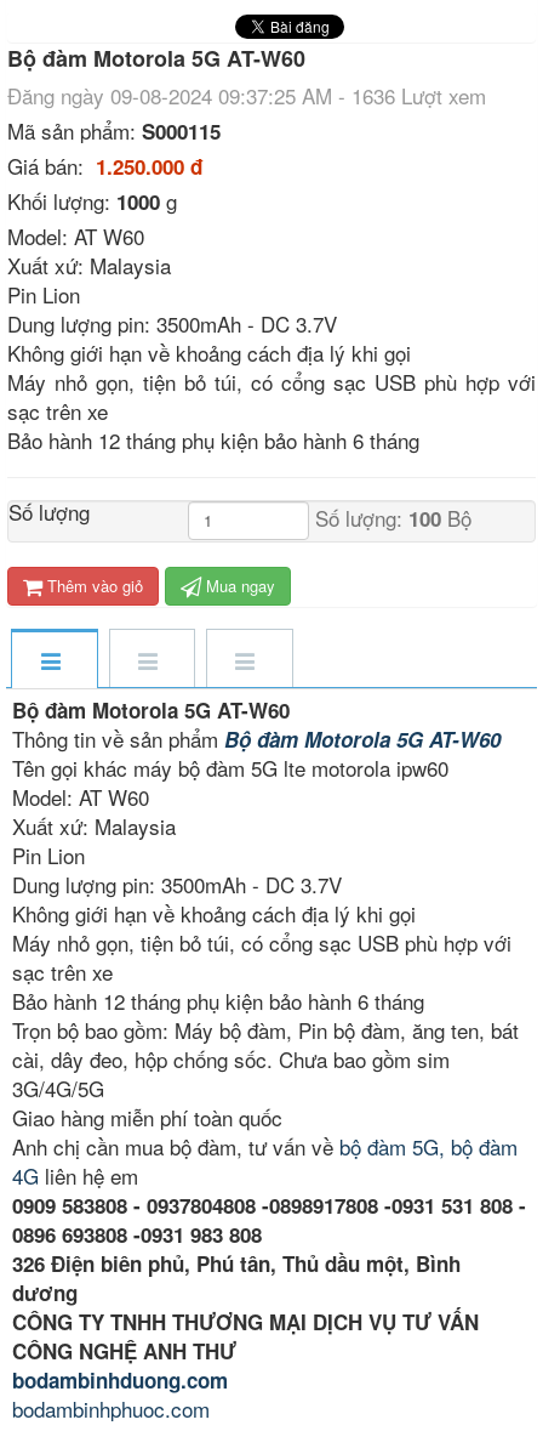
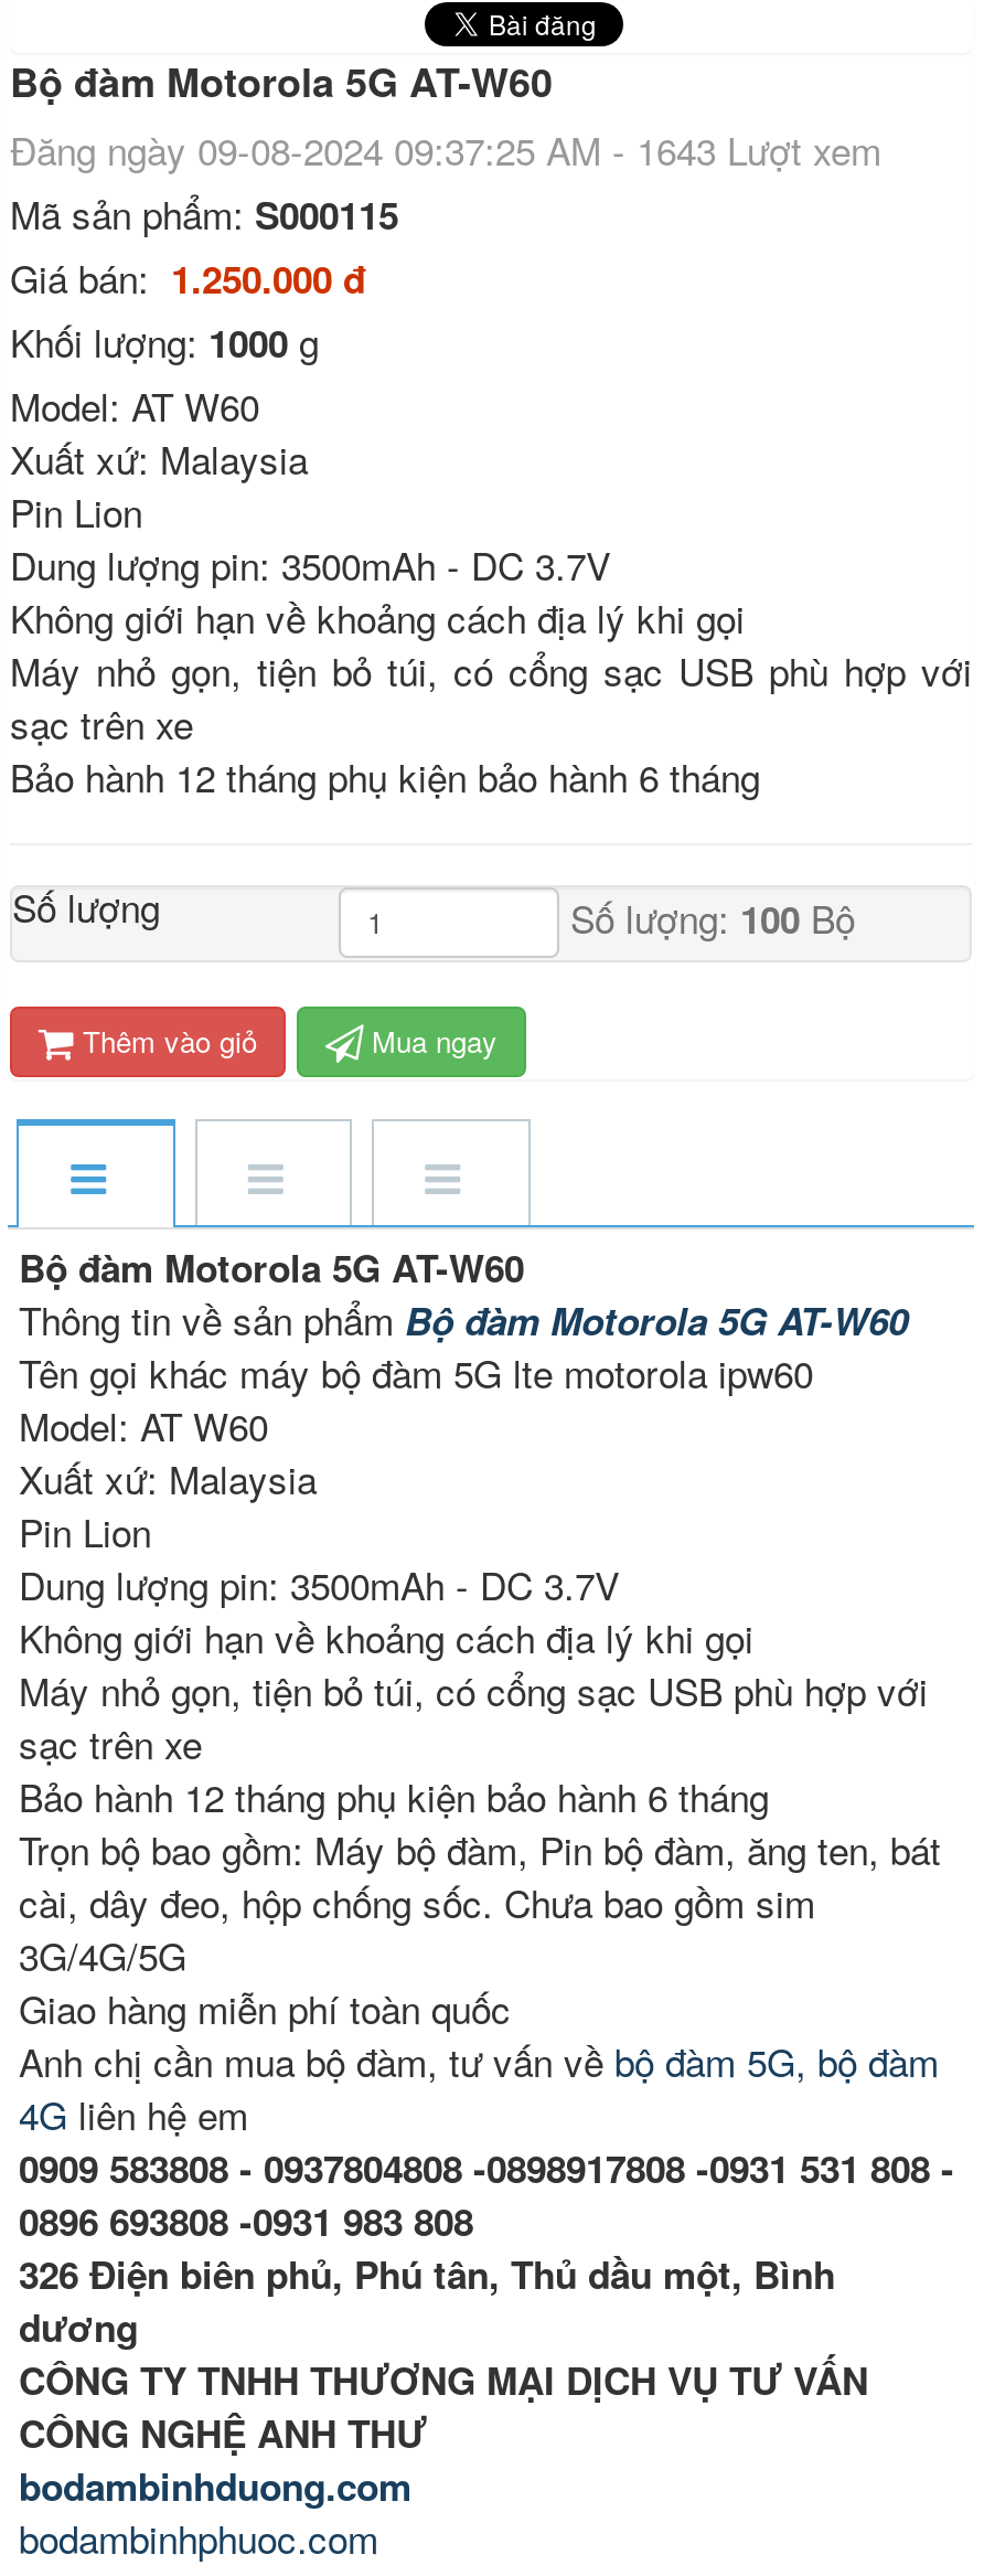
- Đăng ngày 09-08-2024 09:37:25 AM - 1636 Lượt xem
+ Đăng ngày 09-08-2024 09:37:25 AM - 1643 Lượt xem
